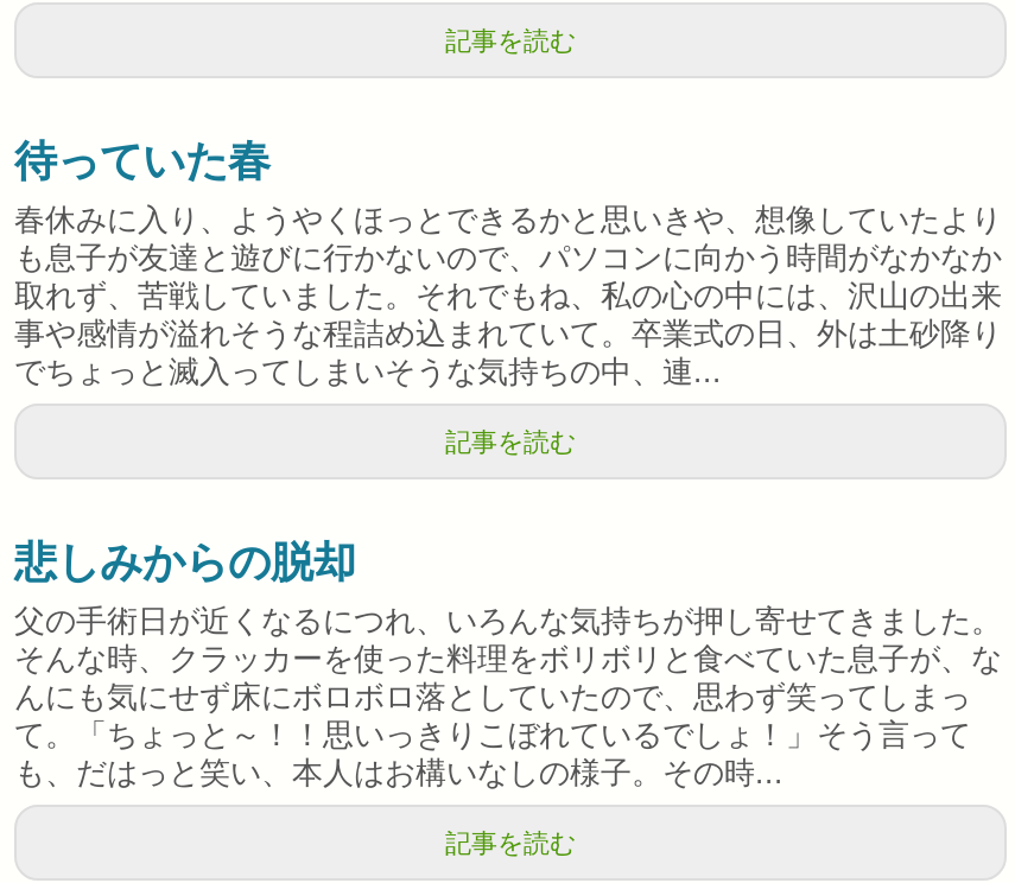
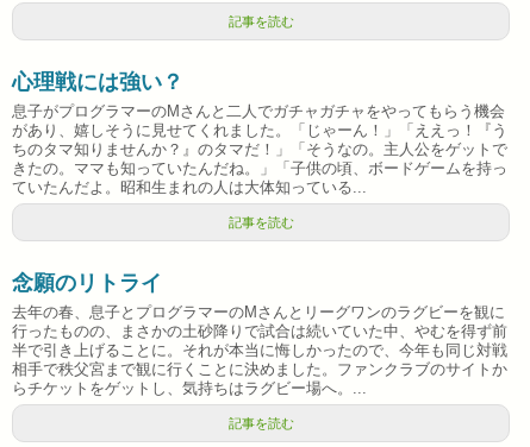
- 待っていた春
- 春休みに入り、ようやくほっとできるかと思いきや、想像していたより
- も息子が友達と遊びに行かないので、パソコンに向かう時間がなかなか
- 取れず、苦戦していました。それでもね、私の心の中には、沢山の出来
- 事や感情が溢れそうな程詰め込まれていて。卒業式の日、外は土砂降り
- でちょっと滅入ってしまいそうな気持ちの中、連...
+ 心理戦には強い？
+ 息子がプログラマーのMさんと二人でガチャガチャをやってもらう機会
+ があり、嬉しそうに見せてくれました。「じゃーん！」「ええっ！『う
+ ちのタマ知りませんか？』のタマだ！」「そうなの。主人公をゲットで
+ きたの。ママも知っていたんだね。」「子供の頃、ボードゲームを持っ
+ ていたんだよ。昭和生まれの人は大体知っている...

- 悲しみからの脱却
- 父の手術日が近くなるにつれ、いろんな気持ちが押し寄せてきました。
- そんな時、クラッカーを使った料理をボリボリと食べていた息子が、な
- んにも気にせず床にボロボロ落としていたので、思わず笑ってしまっ
- て。「ちょっと～！！思いっきりこぼれているでしょ！」そう言って
- も、だはっと笑い、本人はお構いなしの様子。その時...
+ 念願のリトライ
+ 去年の春、息子とプログラマーのMさんとリーグワンのラグビーを観に
+ 行ったものの、まさかの土砂降りで試合は続いていた中、やむを得ず前
+ 半で引き上げることに。それが本当に悔しかったので、今年も同じ対戦
+ 相手で秩父宮まで観に行くことに決めました。ファンクラブのサイトか
+ らチケットをゲットし、気持ちはラグビー場へ。...
